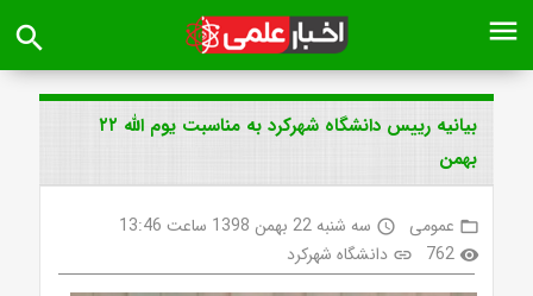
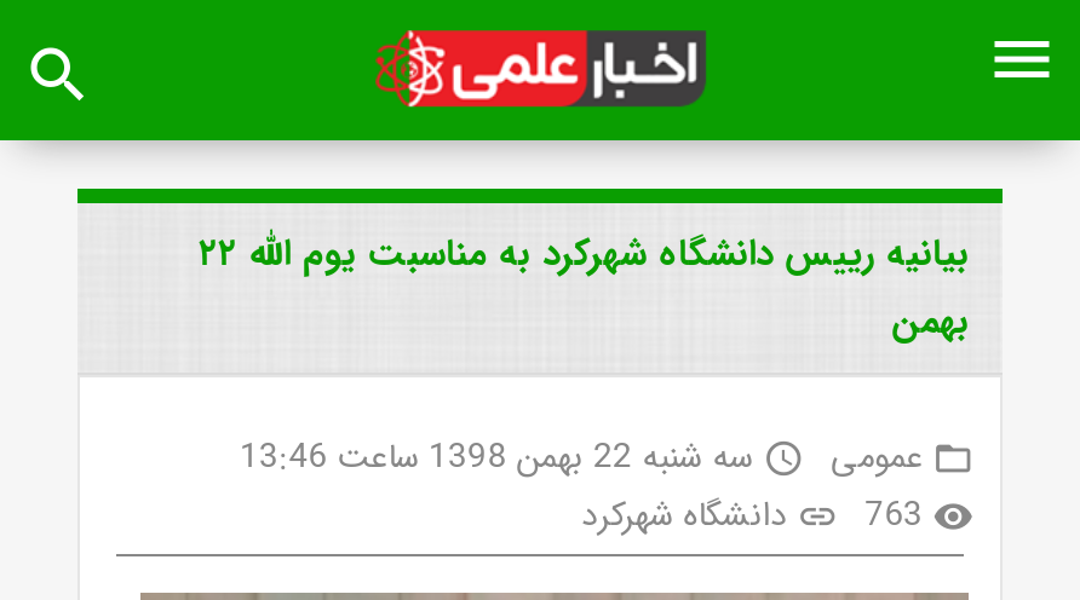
- 762
+ 763
